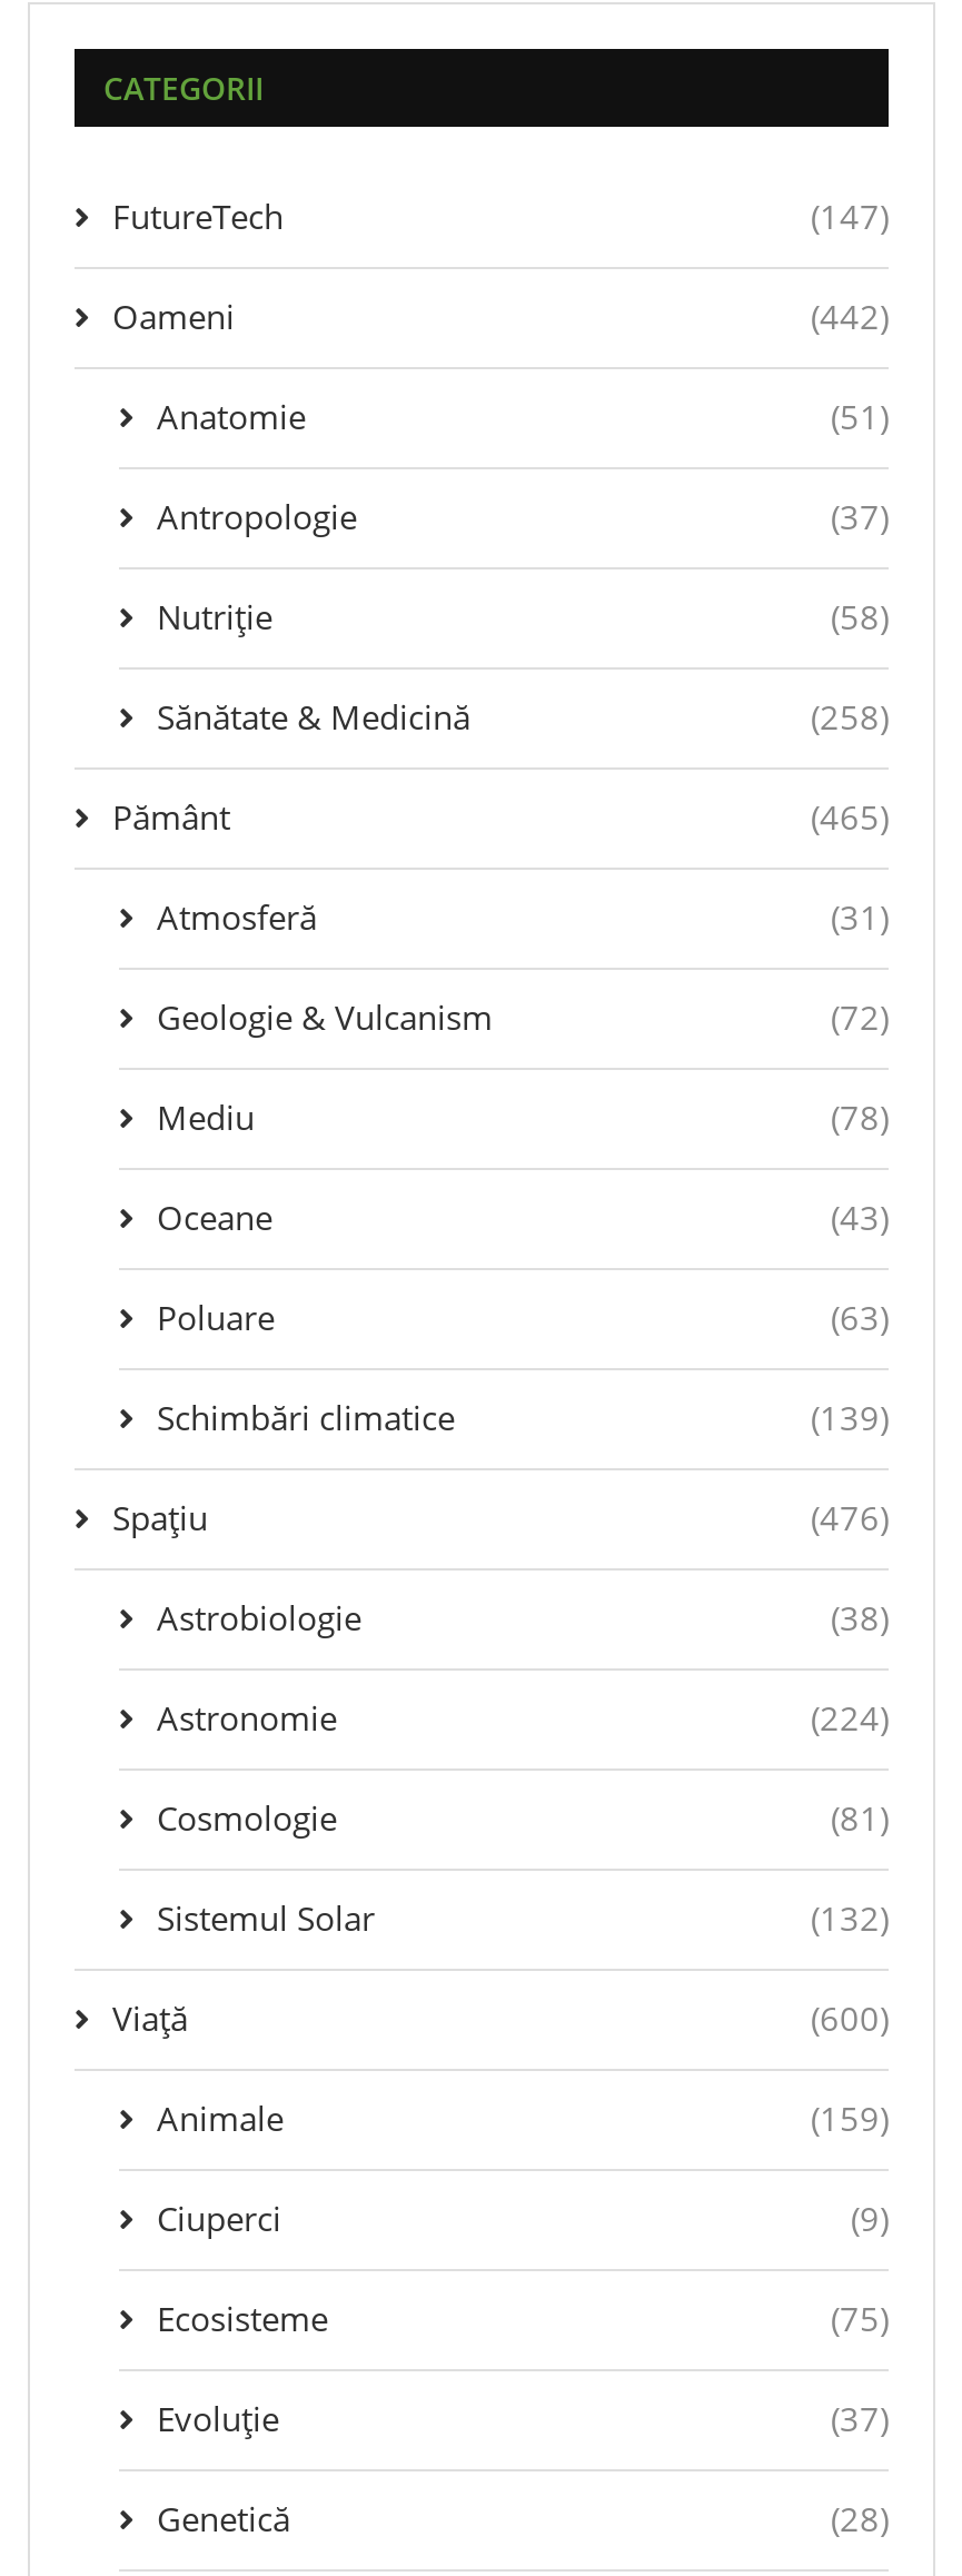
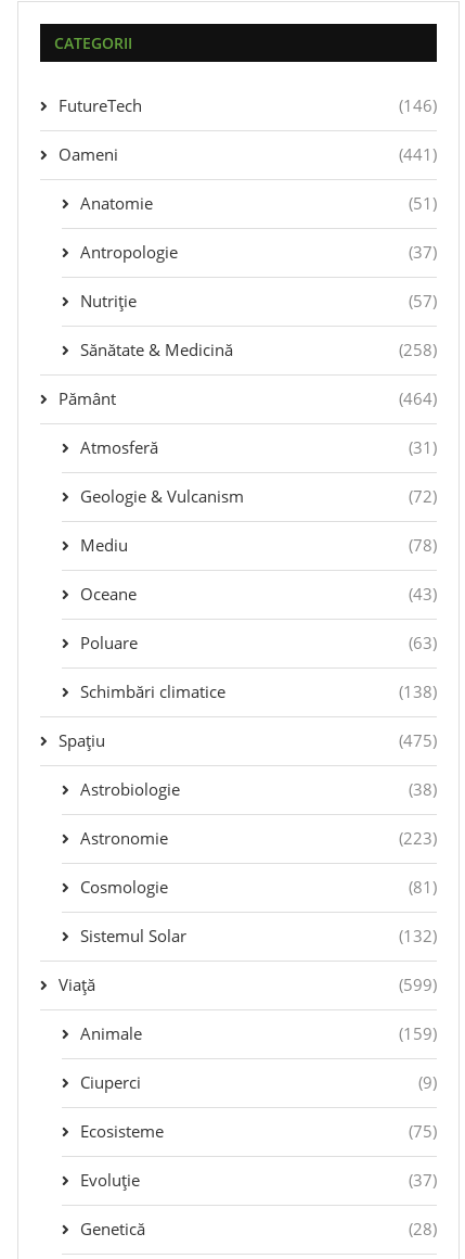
- (147)
+ (146)

- (442)
+ (441)

- (58)
+ (57)

- (465)
+ (464)

- (139)
+ (138)

- (476)
+ (475)

- (224)
+ (223)

- (600)
+ (599)
